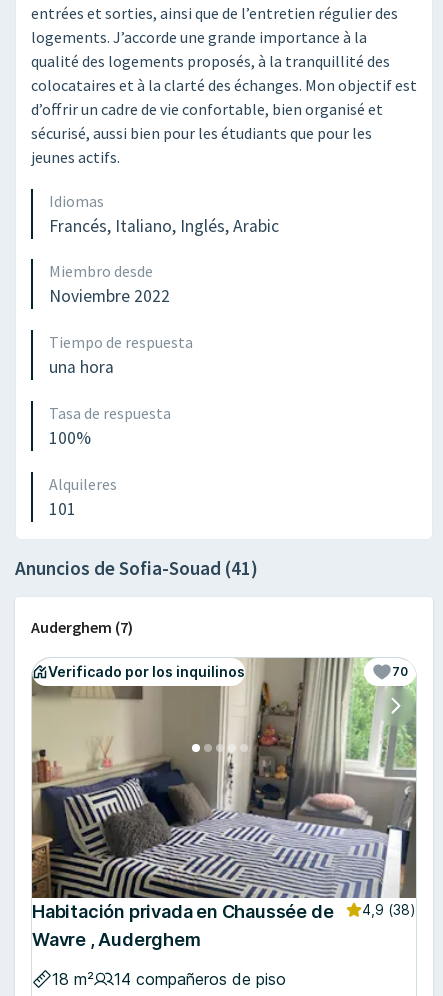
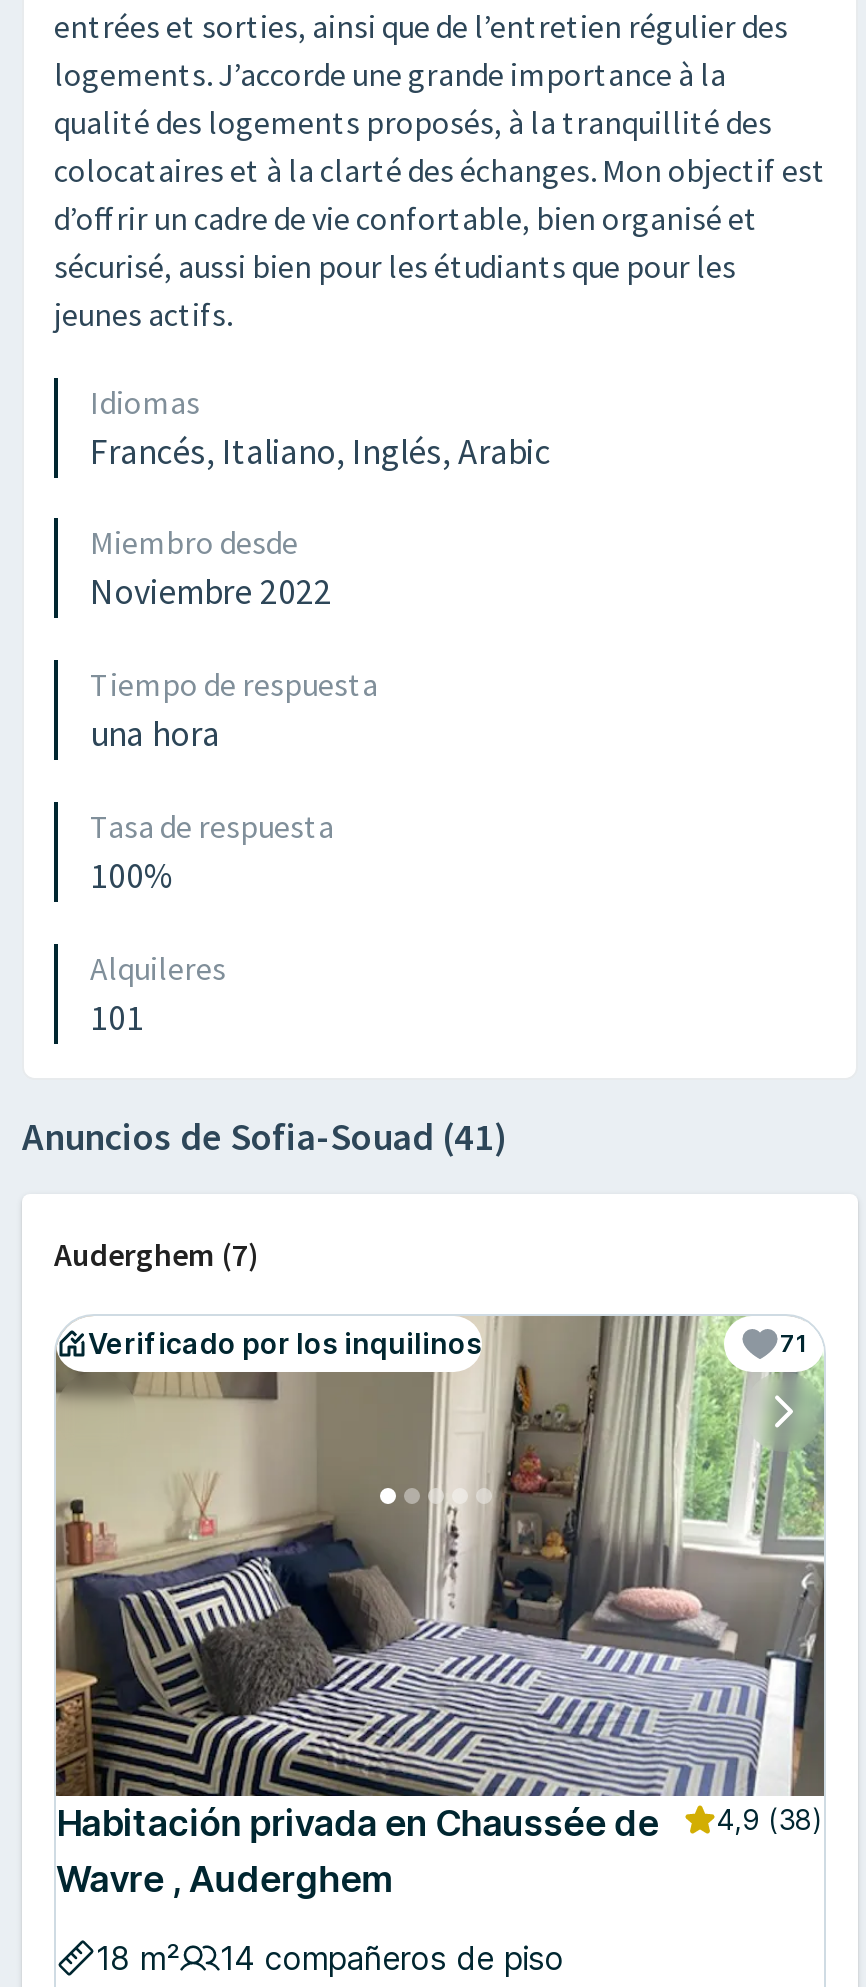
- 70
+ 71
